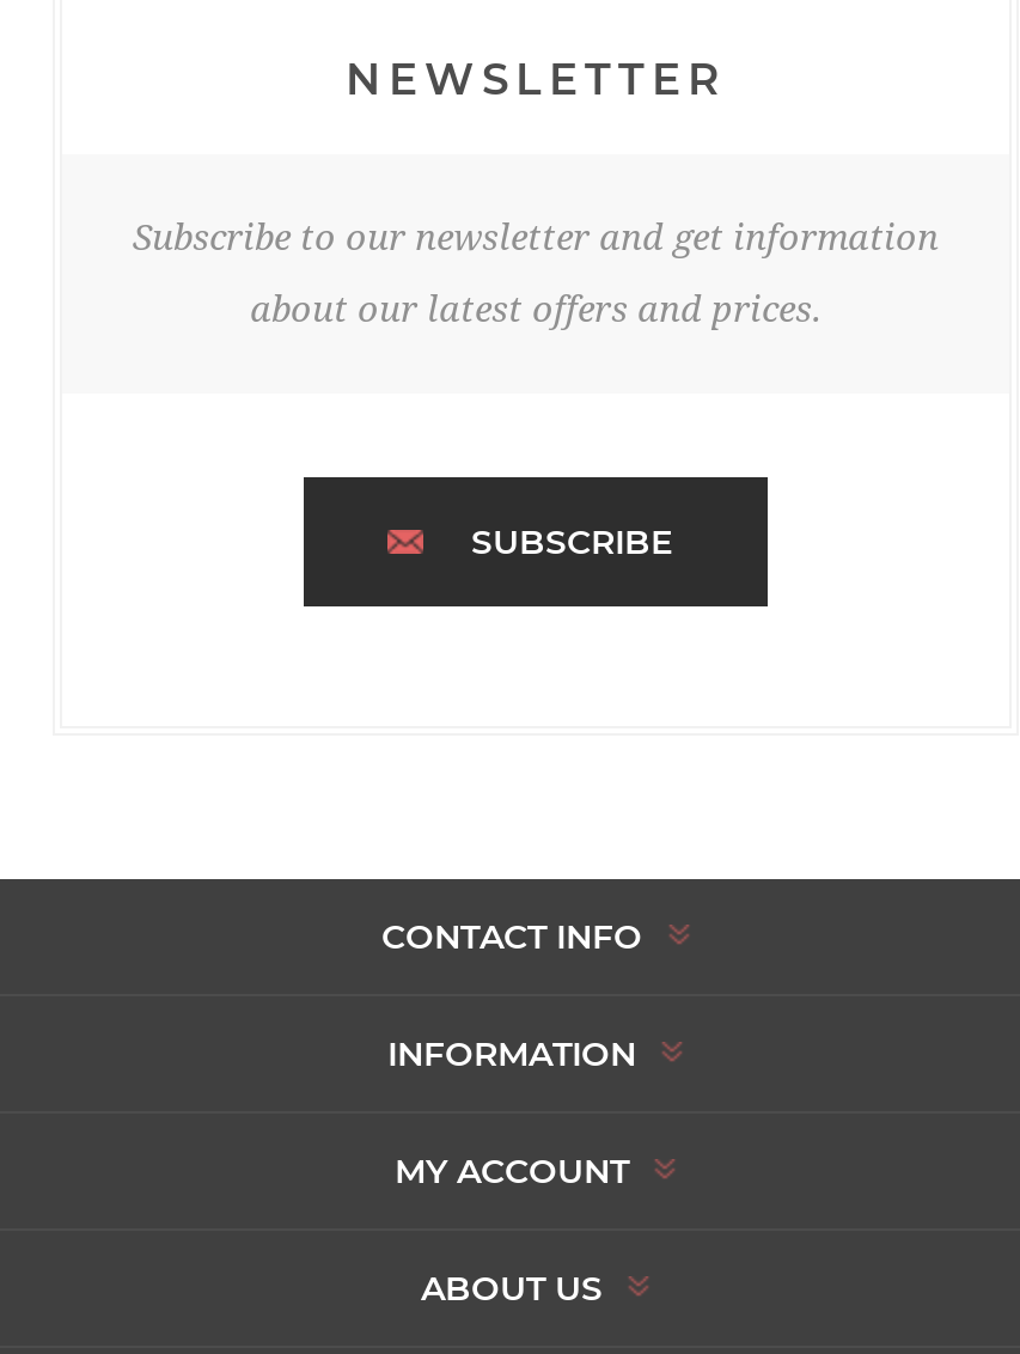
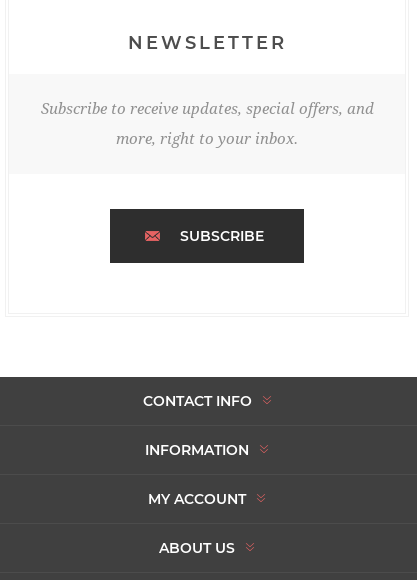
- Subscribe to our newsletter and get information
+ Subscribe to receive updates, special offers, and

- about our latest offers and prices.
+ more, right to your inbox.
